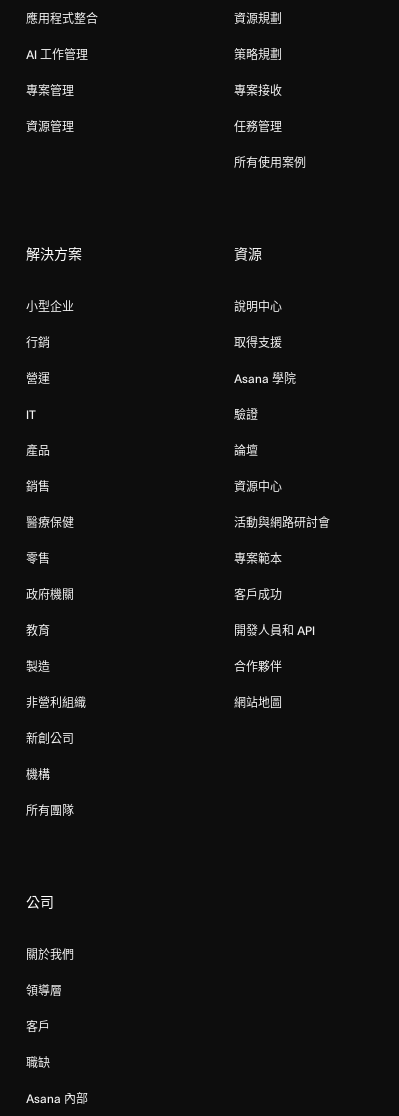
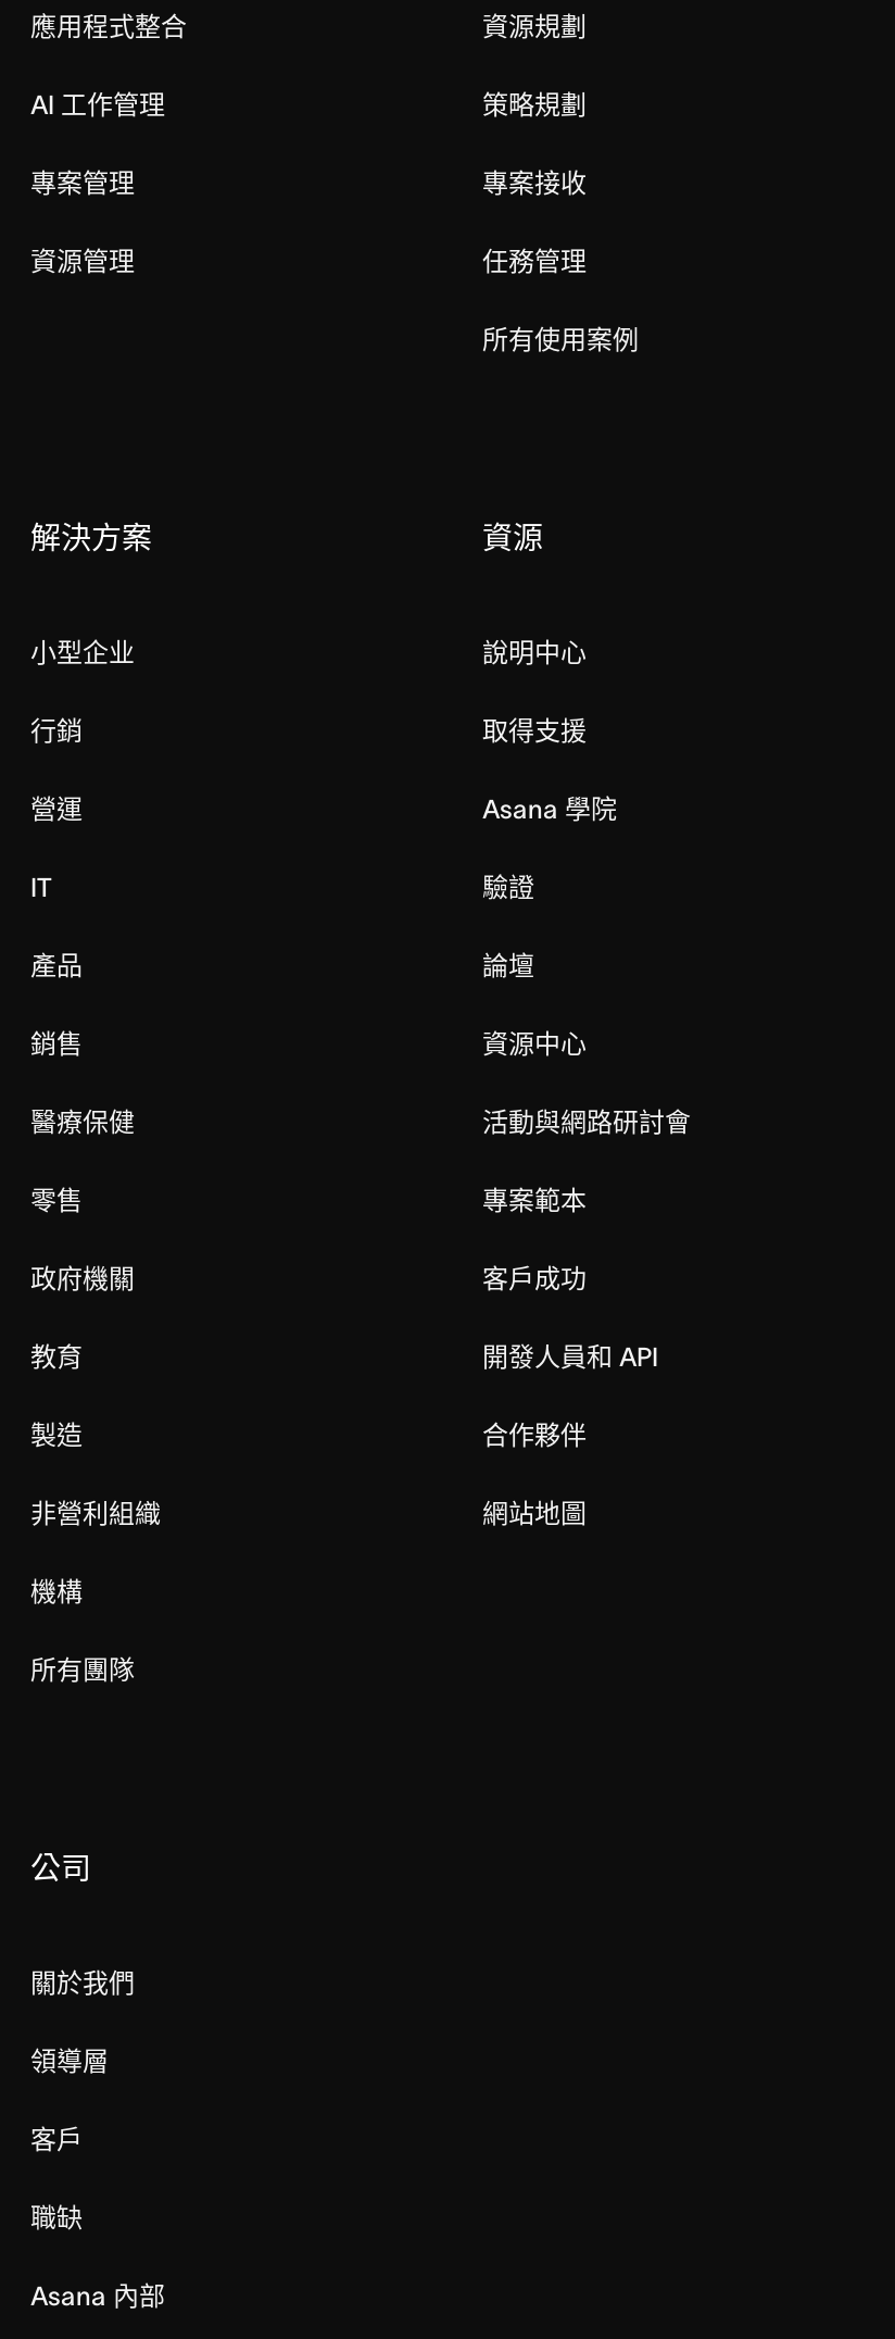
- 新創公司
